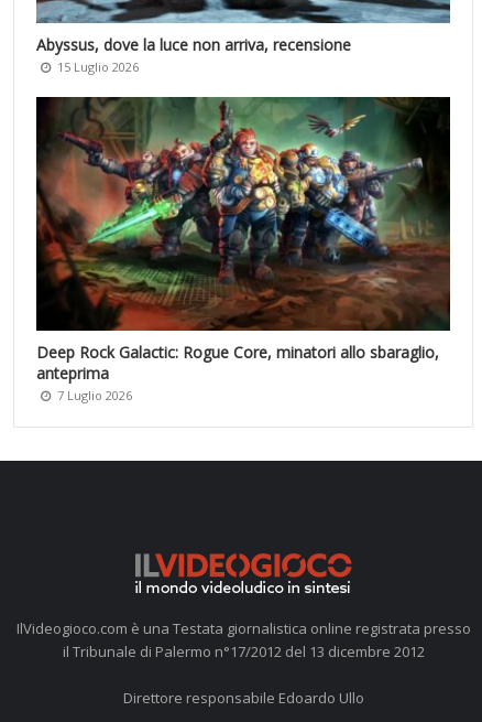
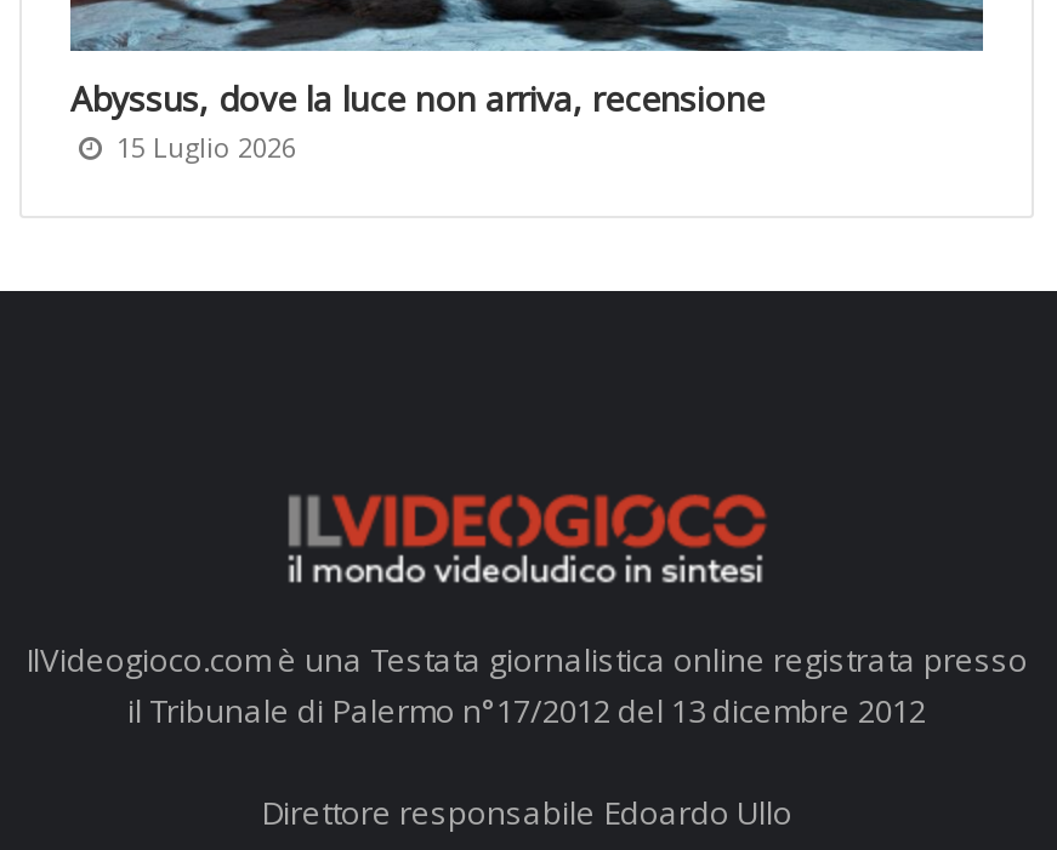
- [image]
- Deep Rock Galactic: Rogue Core, minatori allo sbaraglio,
- anteprima
- 7 Luglio 2026
